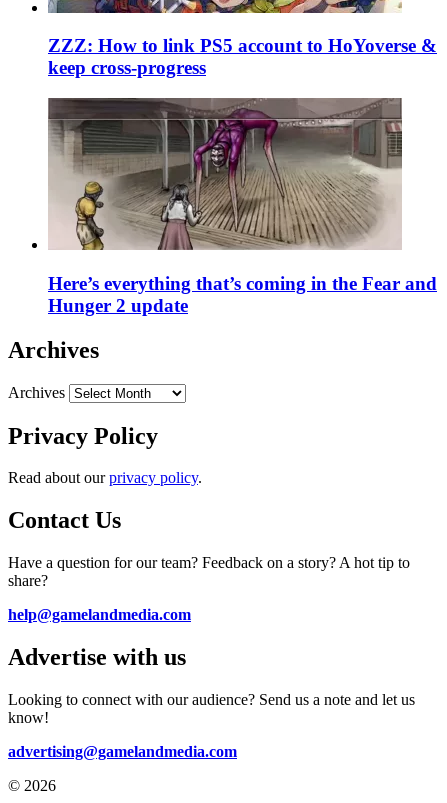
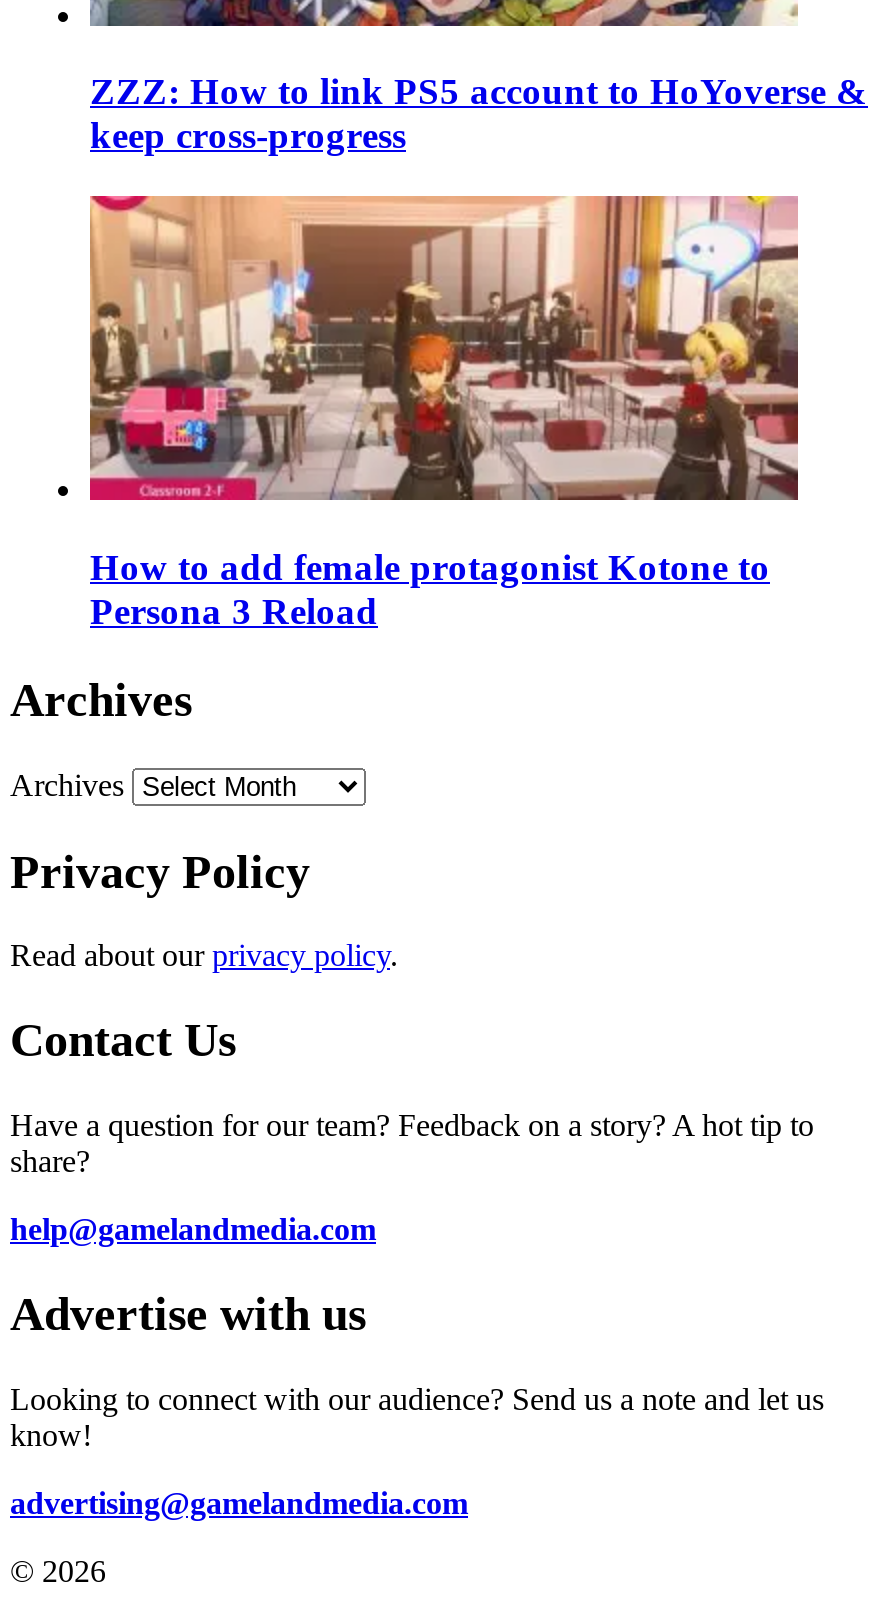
- [image]
- Here’s everything that’s coming in the Fear and
- Hunger 2 update
+ [image]
+ How to add female protagonist Kotone to
+ Persona 3 Reload
